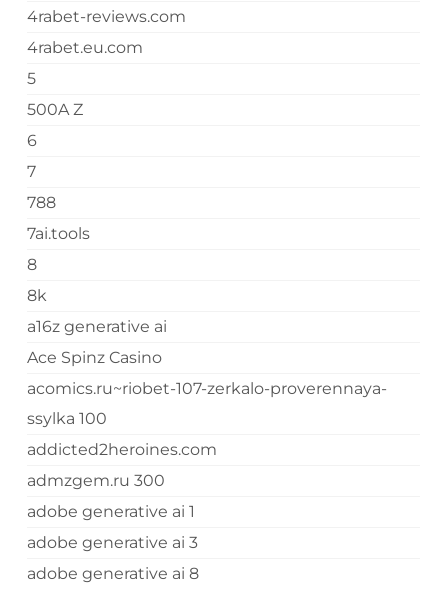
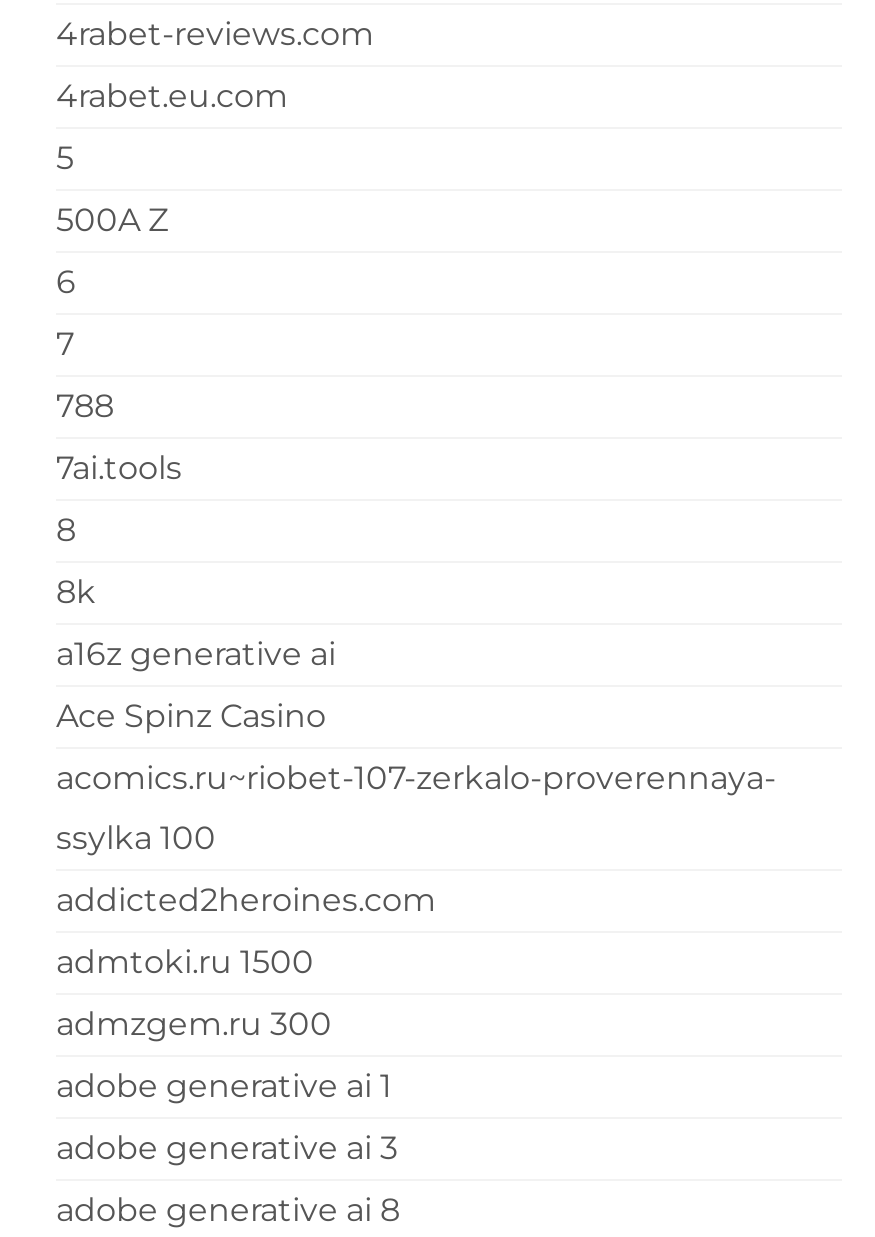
+ admtoki.ru 1500
